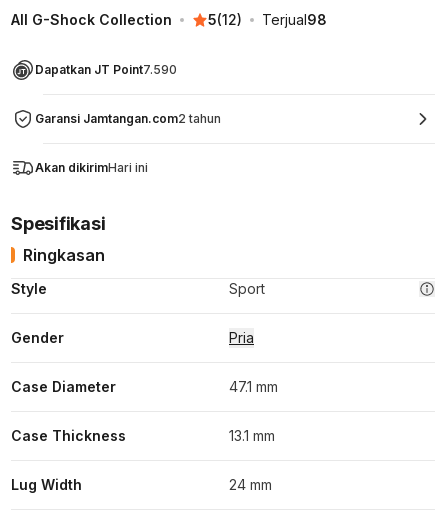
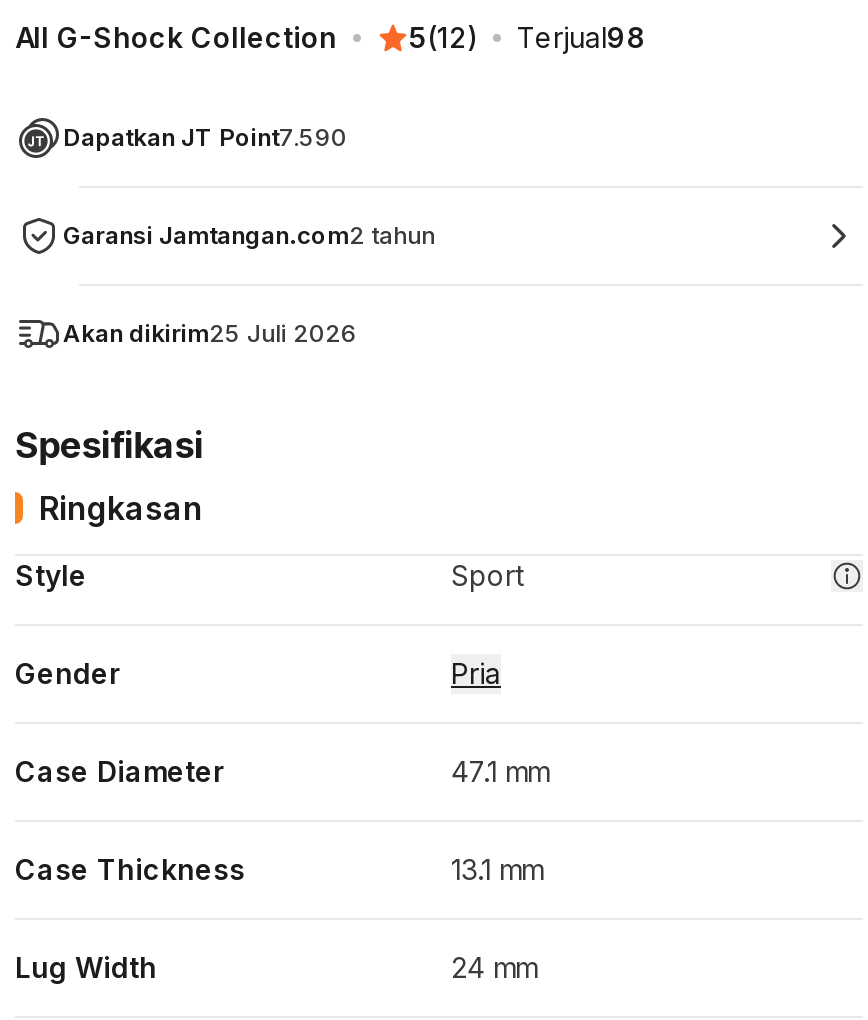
- Akan dikirimHari ini
+ Akan dikirim25 Juli 2026
